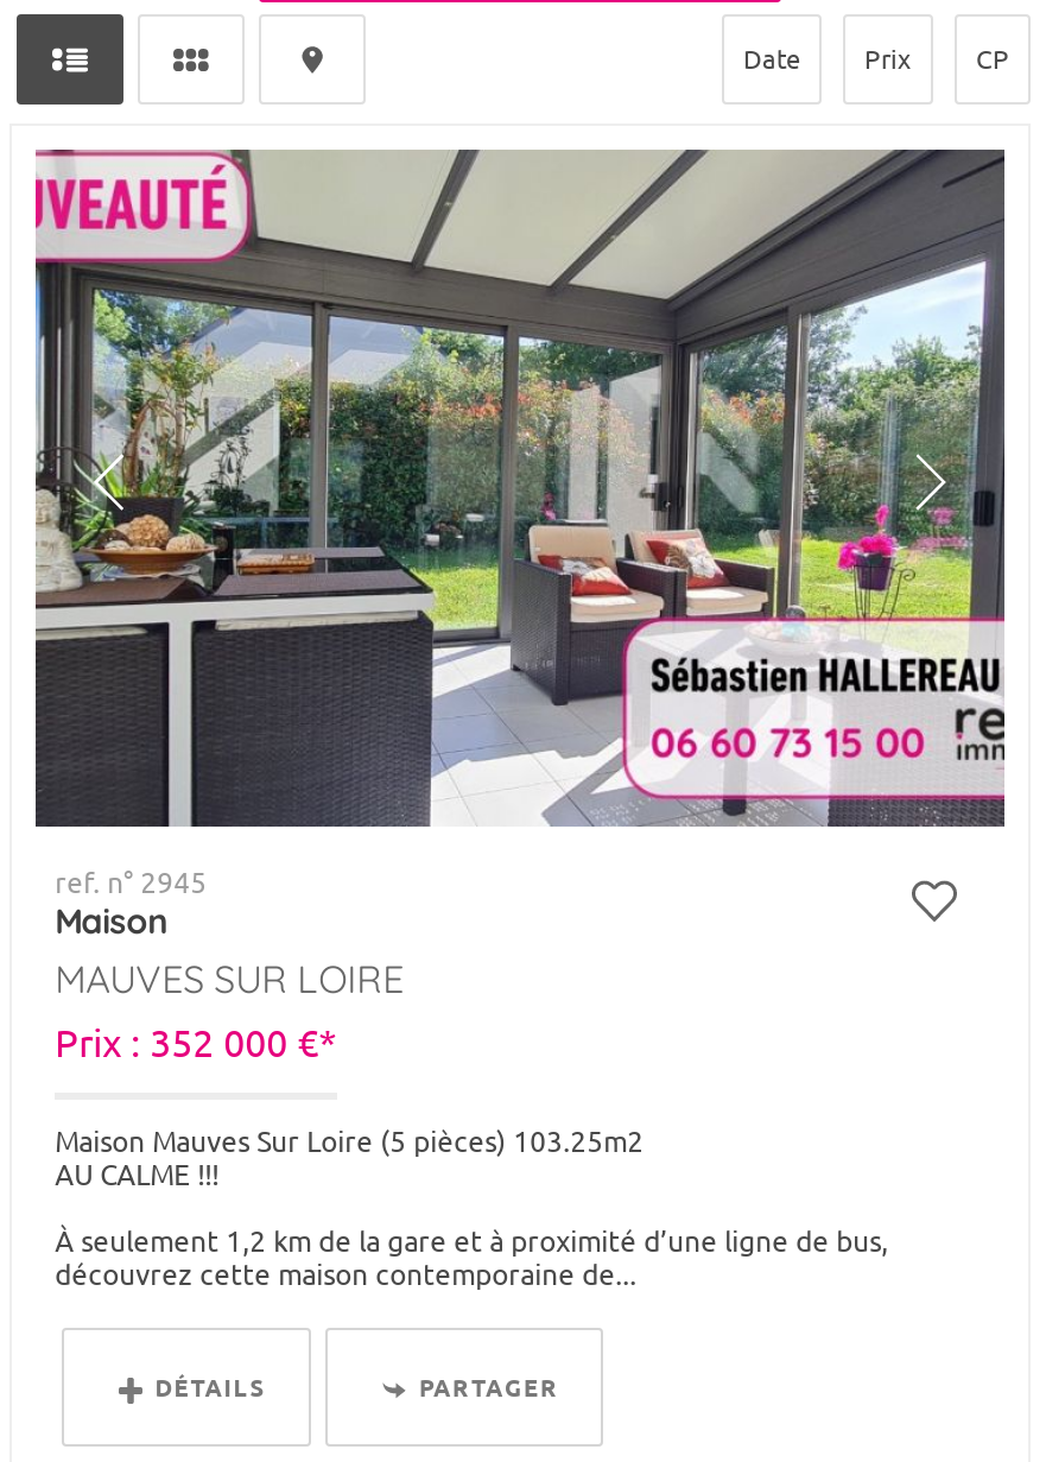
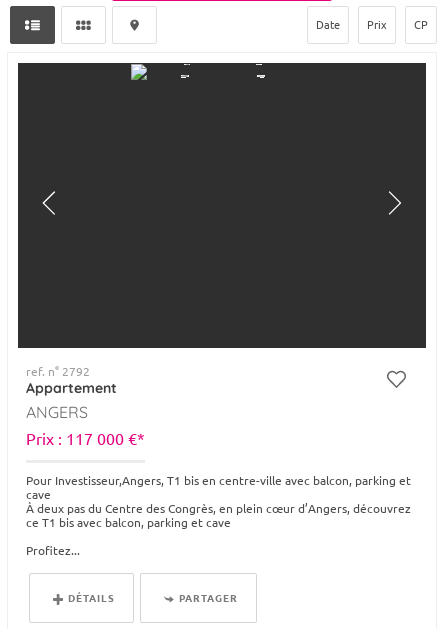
- [image]

- ref. n° 2945
- Maison
- MAUVES SUR LOIRE
- Prix : 352 000 €*
+ ref. n° 2792
+ Appartement
+ ANGERS
+ Prix : 117 000 €*

- Maison Mauves Sur Loire (5 pièces) 103.25m2
- AU CALME !!!
+ Pour Investisseur,Angers, T1 bis en centre-ville avec balcon, parking et
+ cave
+ À deux pas du Centre des Congrès, en plein cœur d’Angers, découvrez
+ ce T1 bis avec balcon, parking et cave

- À seulement 1,2 km de la gare et à proximité d’une ligne de bus,
- découvrez cette maison contemporaine de...
+ Profitez...
